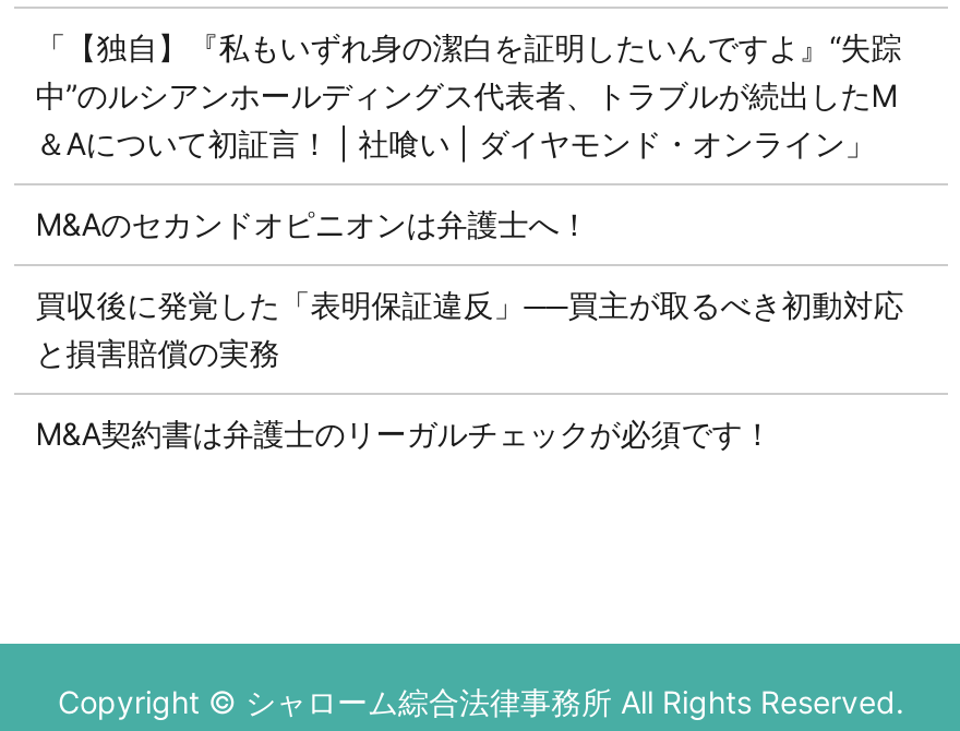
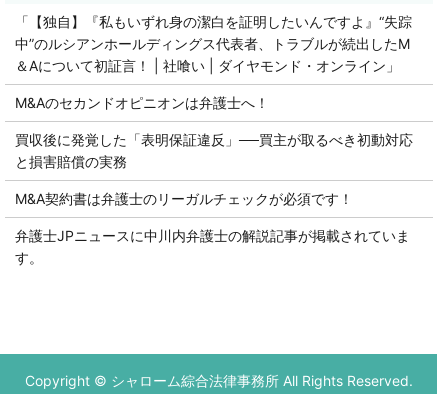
+ 弁護士JPニュースに中川内弁護士の解説記事が掲載されていま
+ す。
